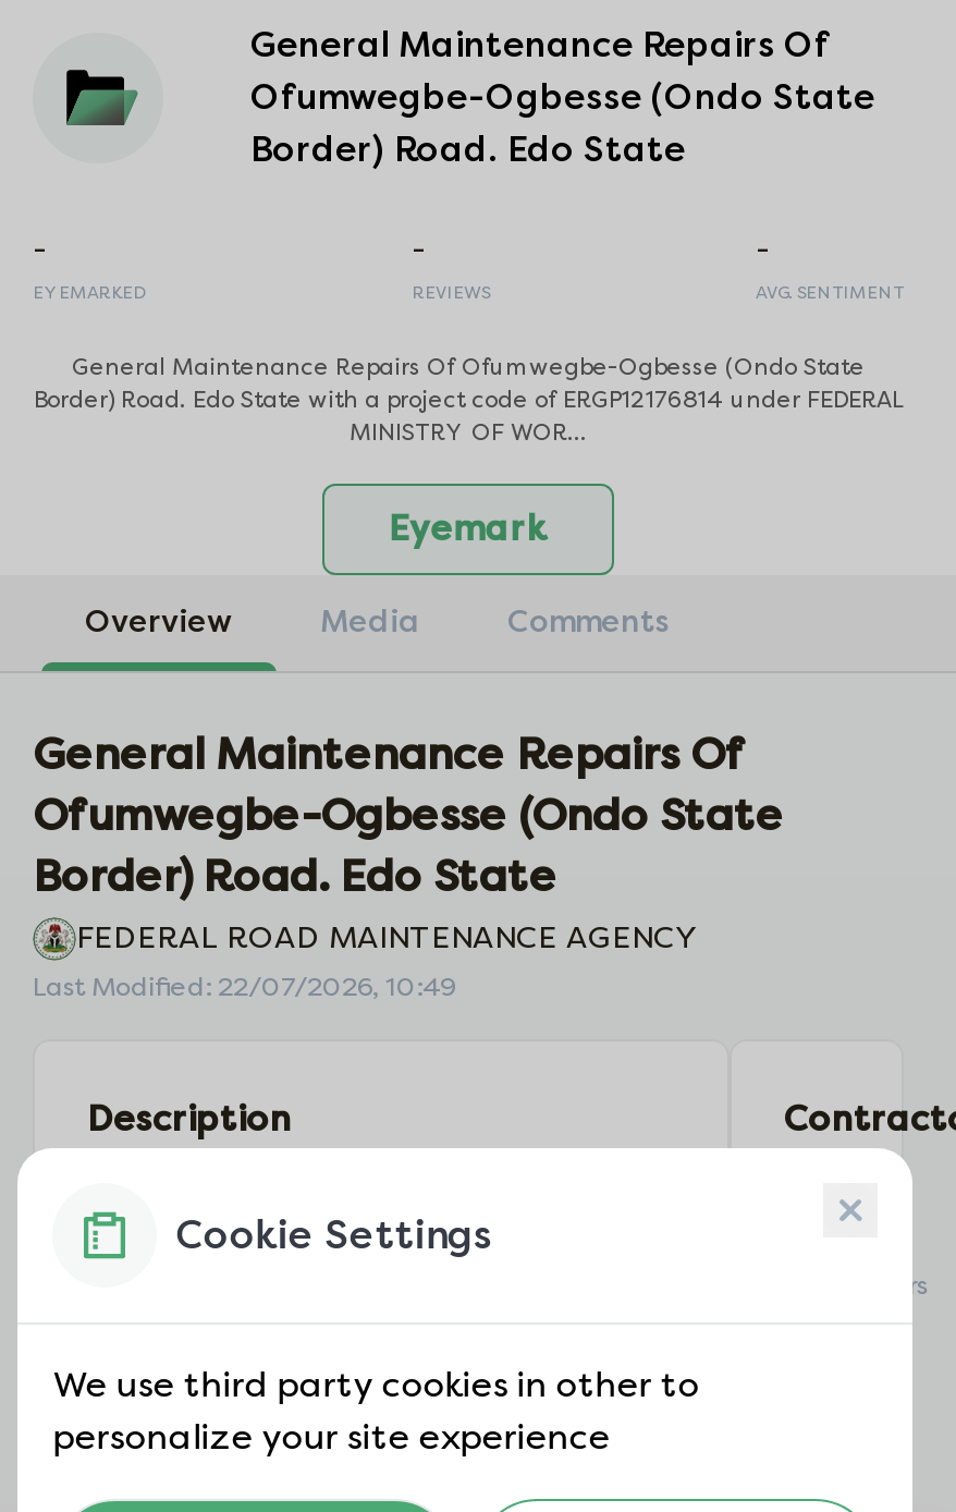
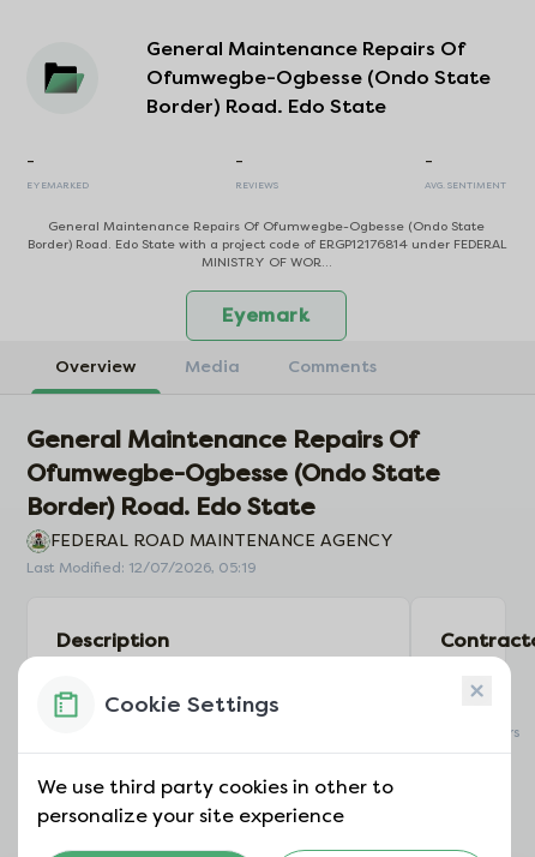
- Last Modified: 22/07/2026, 10:49
+ Last Modified: 12/07/2026, 05:19
